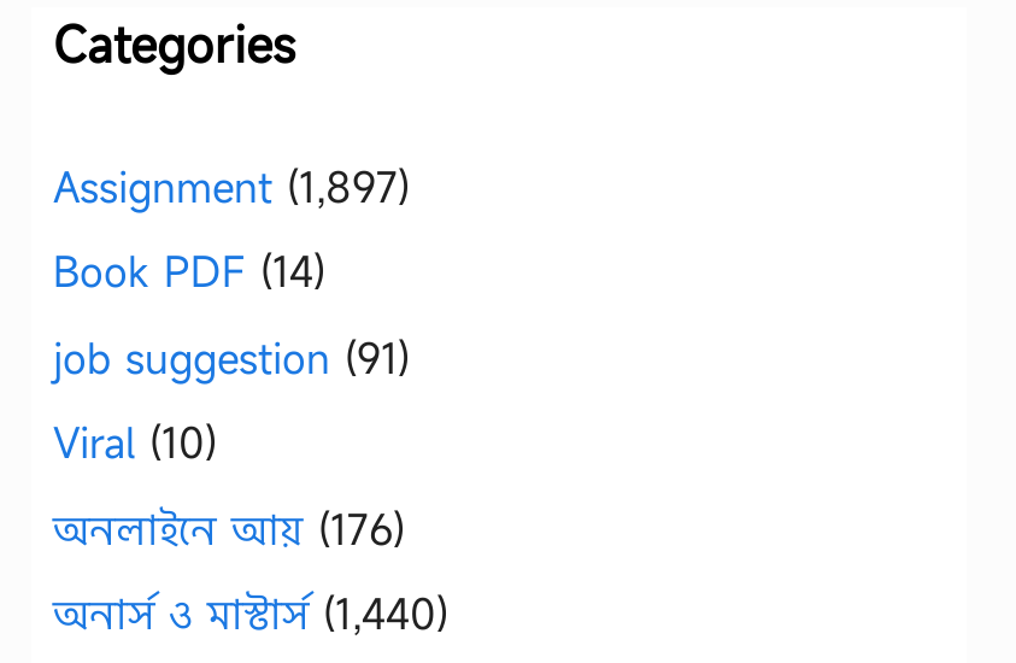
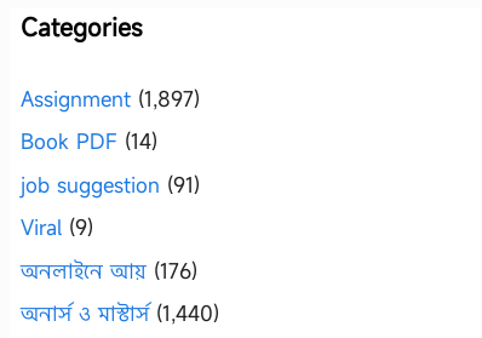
- Viral (10)
+ Viral (9)
